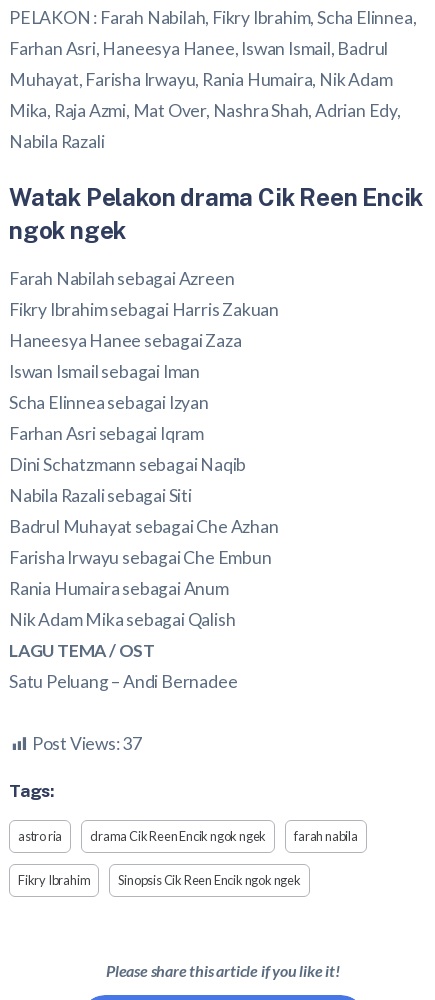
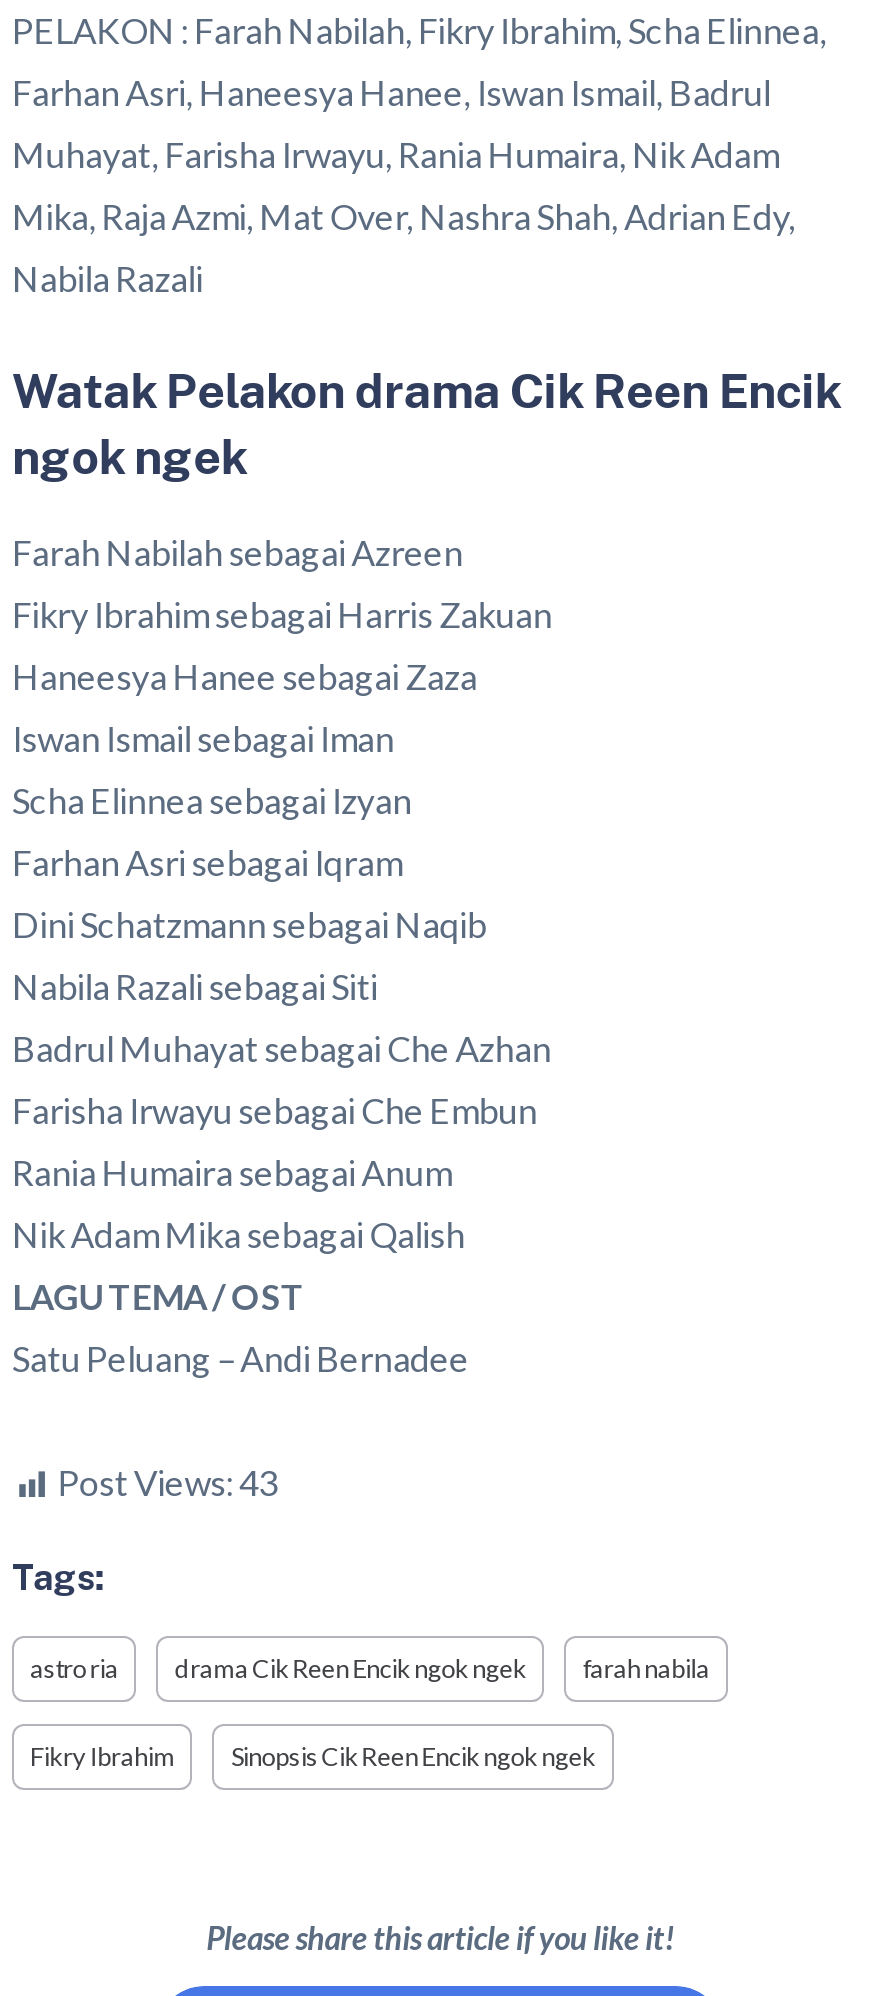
- Post Views: 37
+ Post Views: 43
